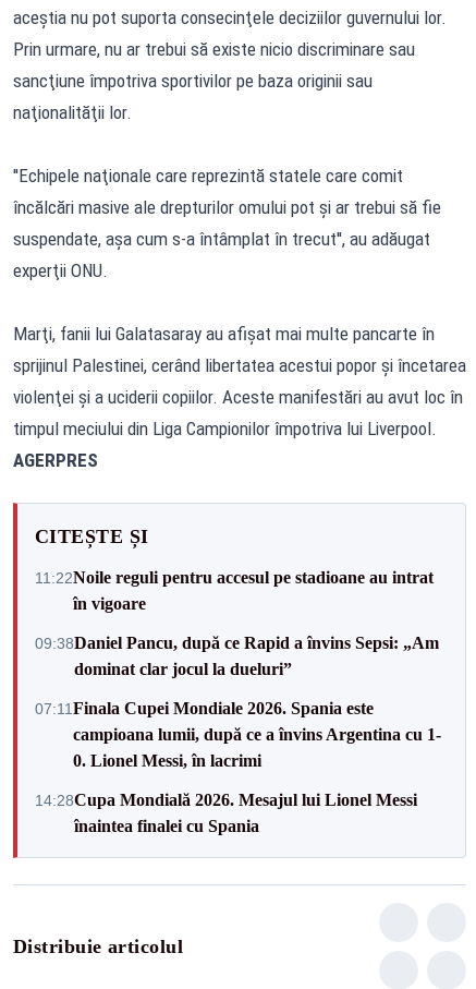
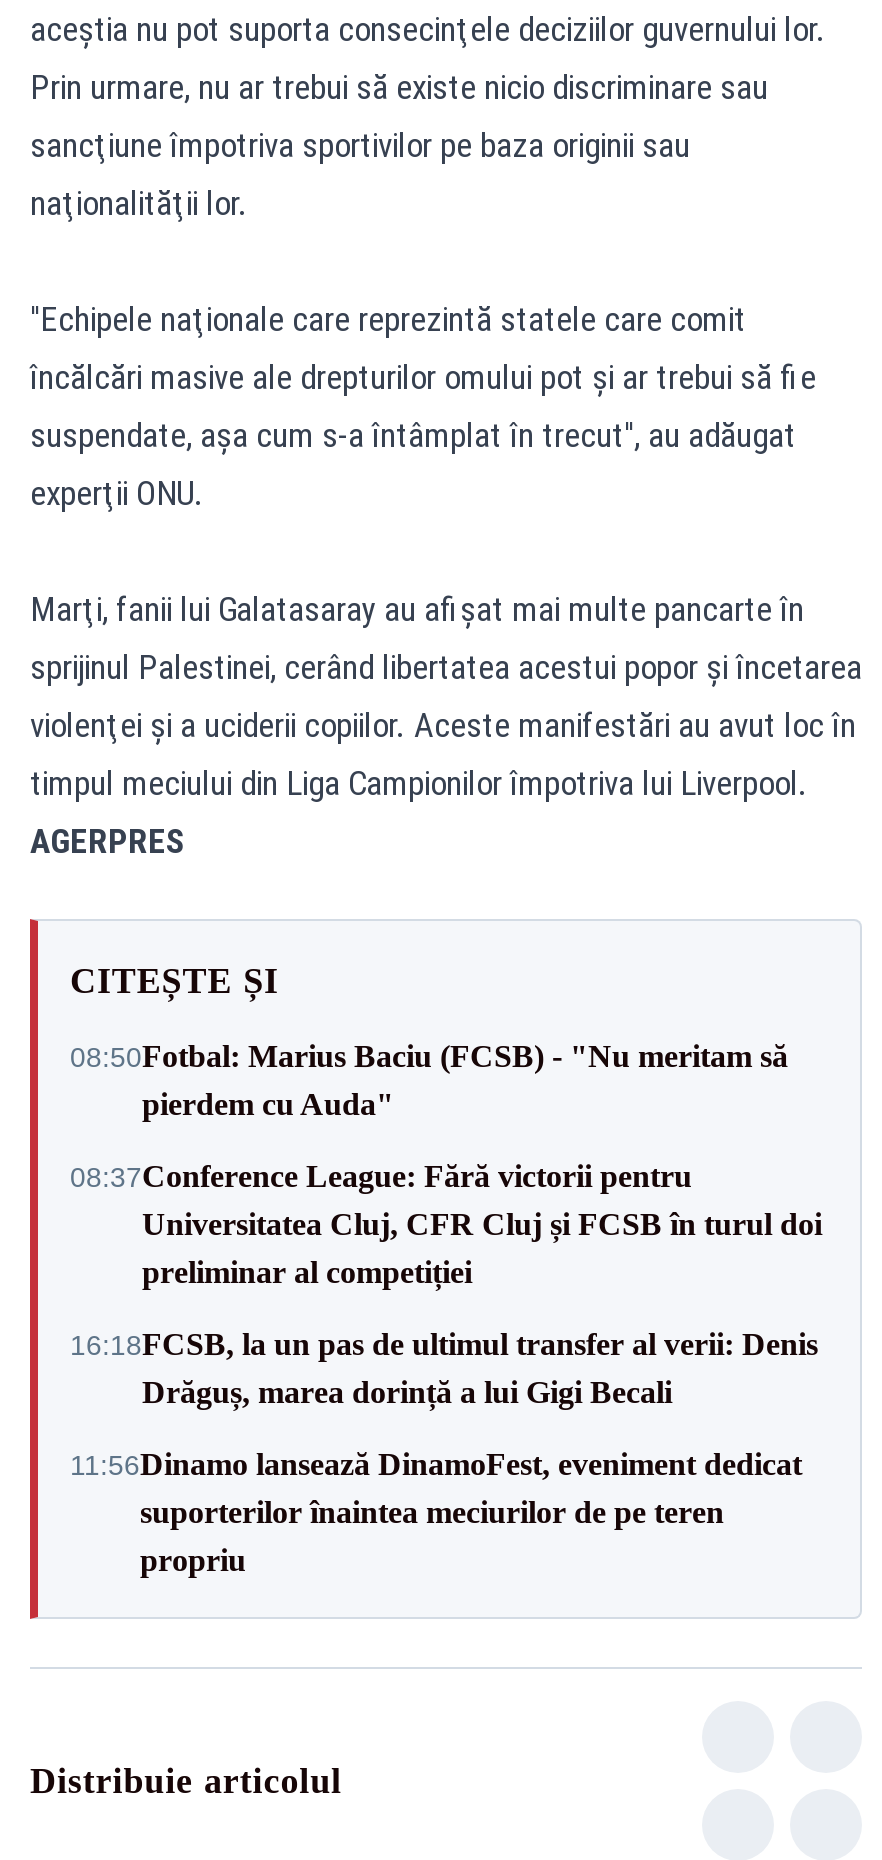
- 11:22Noile reguli pentru accesul pe stadioane au intrat
- în vigoare
+ 08:50Fotbal: Marius Baciu (FCSB) - "Nu meritam să
+ pierdem cu Auda"

- 09:38Daniel Pancu, după ce Rapid a învins Sepsi: „Am
- dominat clar jocul la dueluri”
+ 08:37Conference League: Fără victorii pentru
+ Universitatea Cluj, CFR Cluj și FCSB în turul doi
+ preliminar al competiției

- 07:11 Finala Cupei Mondiale 2026. Spania este
- campioana lumii, după ce a învins Argentina cu 1-
- 0. Lionel Messi, în lacrimi
+ 16:18FCSB, la un pas de ultimul transfer al verii: Denis
+ Drăguș, marea dorință a lui Gigi Becali

- 14:28Cupa Mondială 2026. Mesajul lui Lionel Messi
- înaintea finalei cu Spania
+ 11:56Dinamo lansează DinamoFest, eveniment dedicat
+ suporterilor înaintea meciurilor de pe teren
+ propriu
